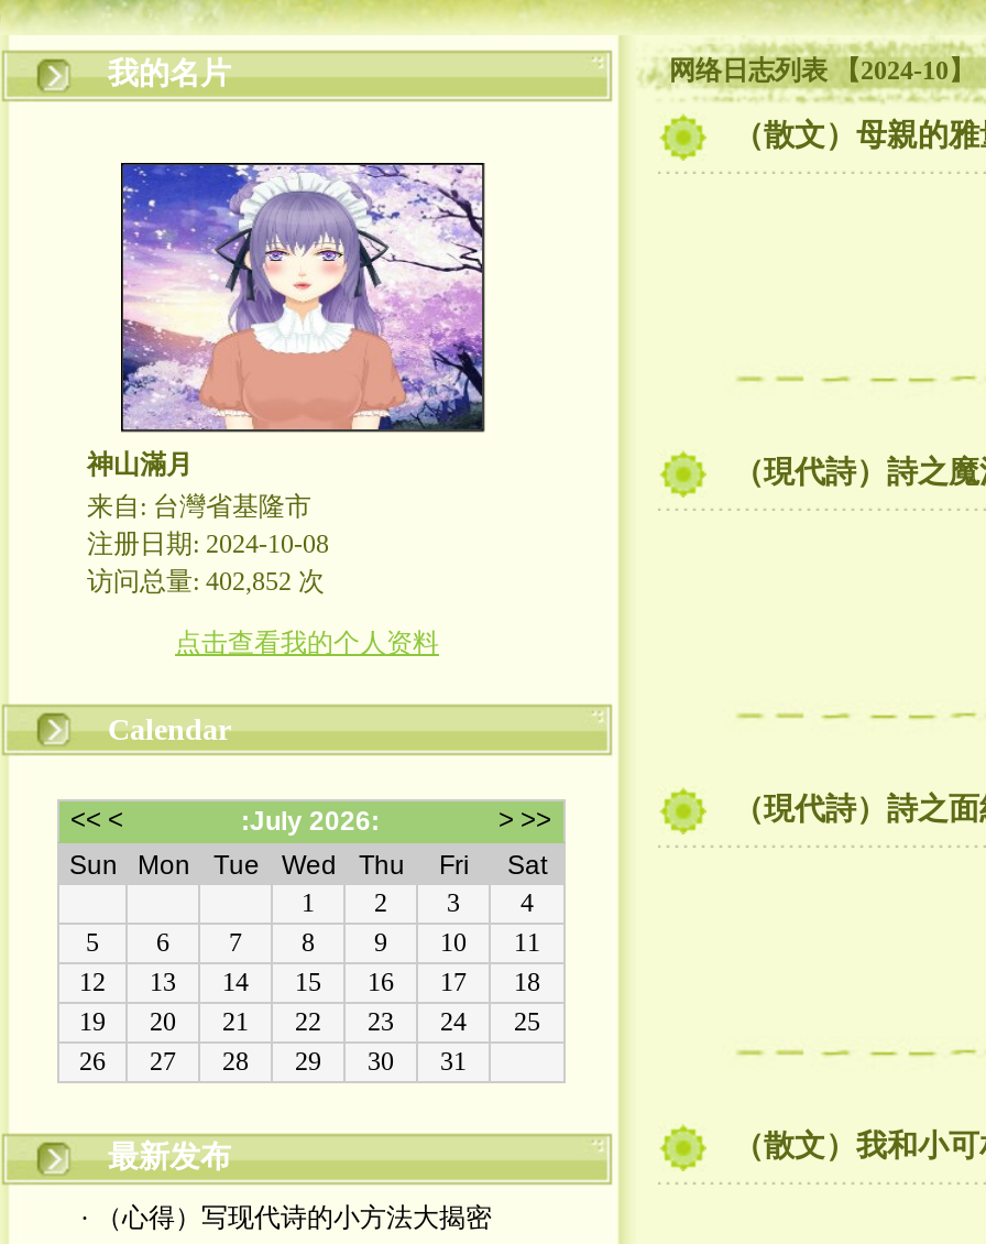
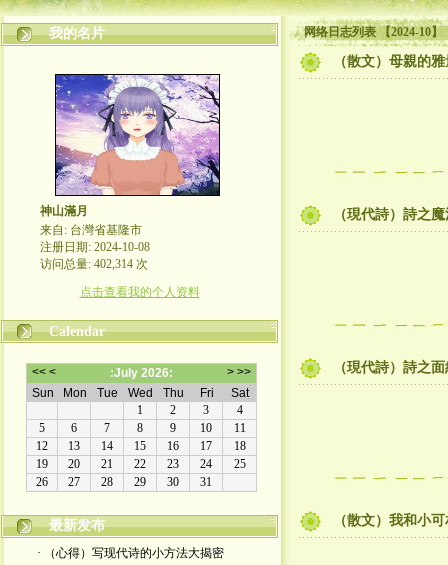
- 访问总量: 402,852 次
+ 访问总量: 402,314 次
